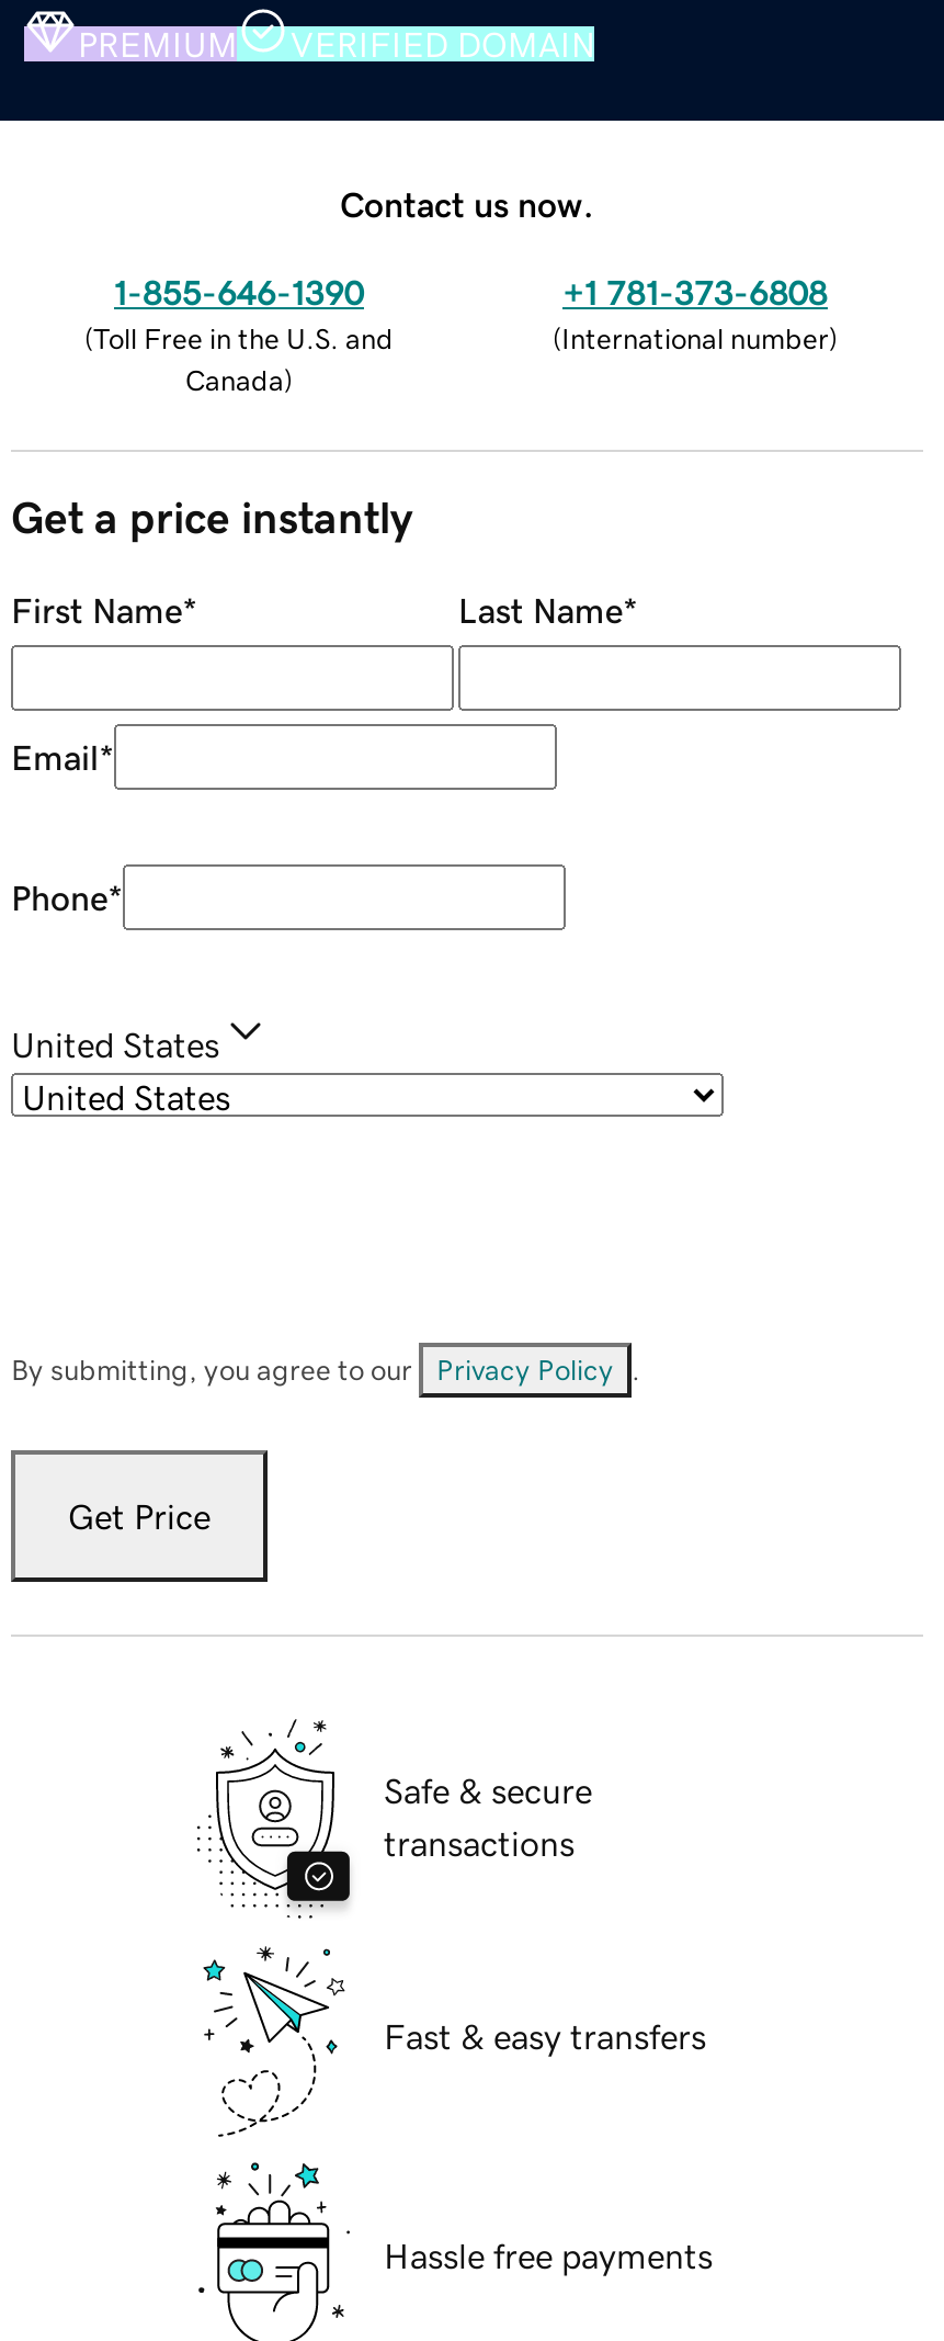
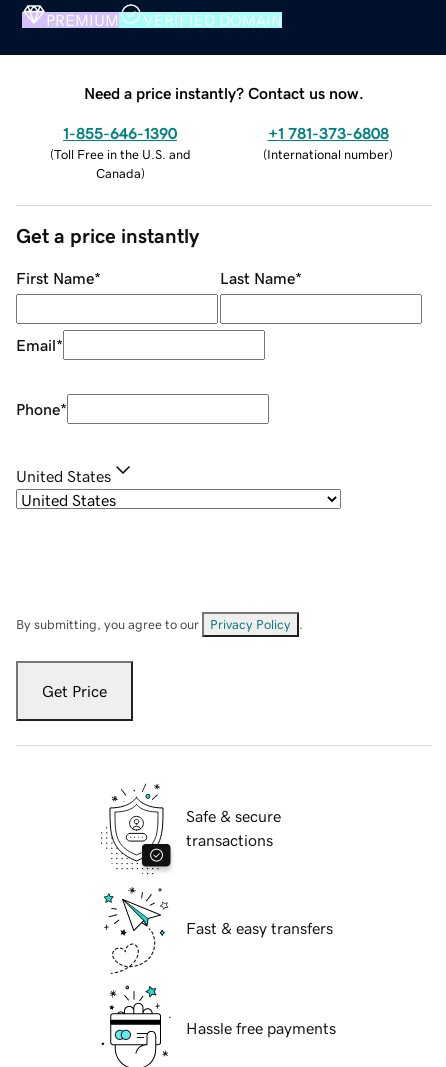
- Contact us now.
+ Need a price instantly? Contact us now.
